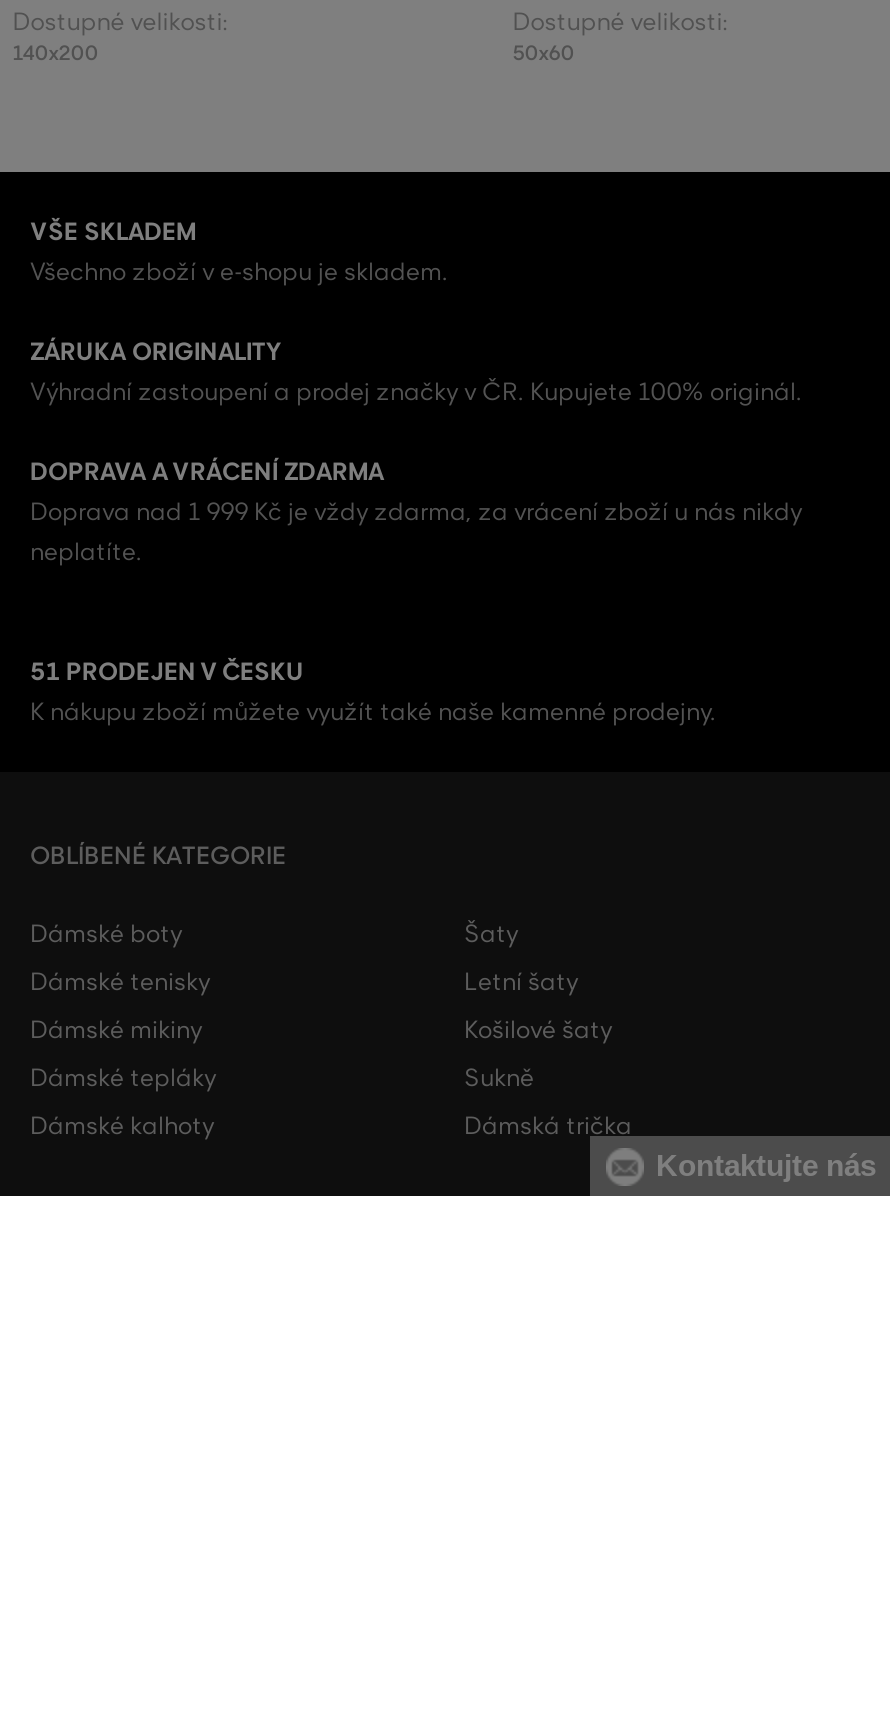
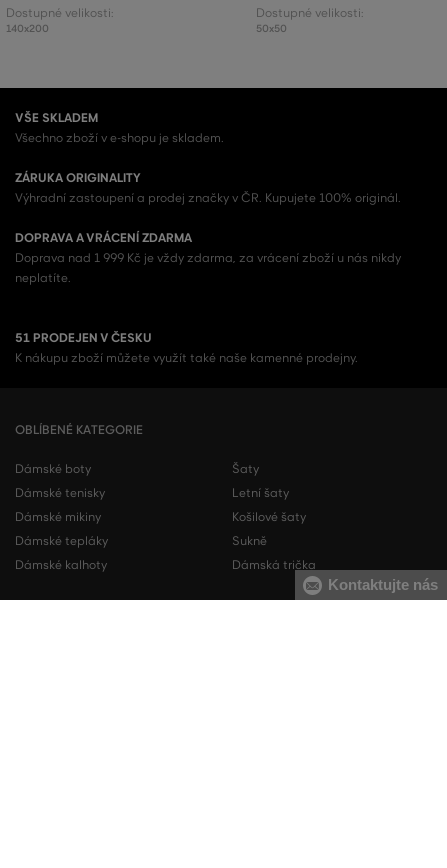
- 50x60
+ 50x50
